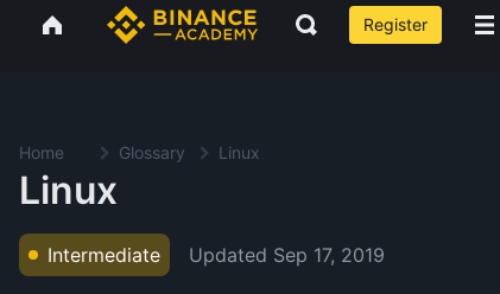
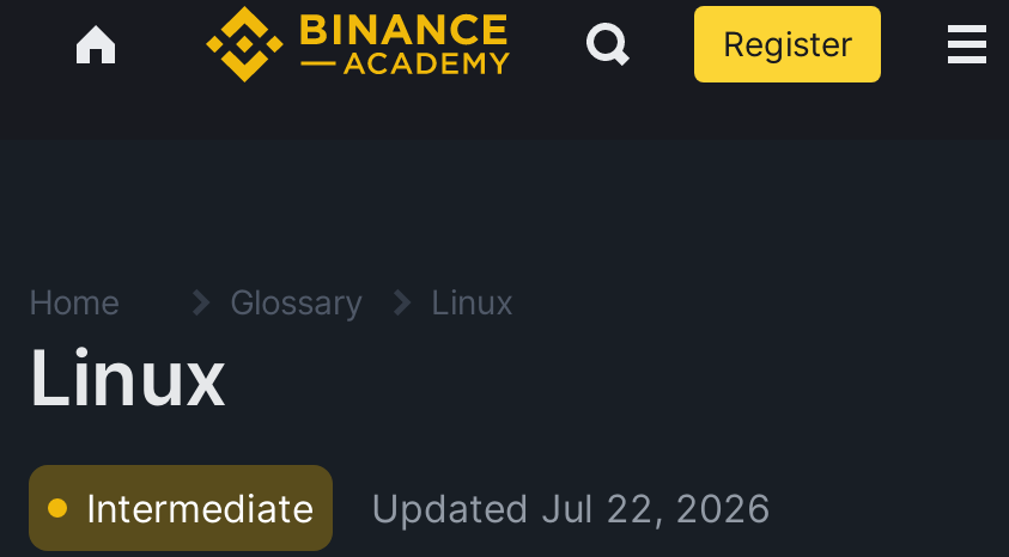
- Intermediate Updated Sep 17, 2019
+ Intermediate Updated Jul 22, 2026
